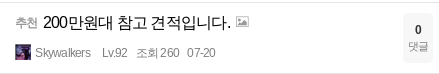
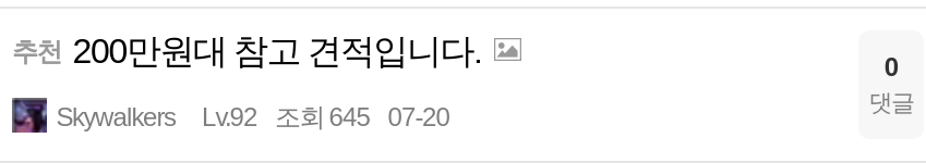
- Skywalkers Lv.92 조회 260 07-20
+ Skywalkers Lv.92 조회 645 07-20
